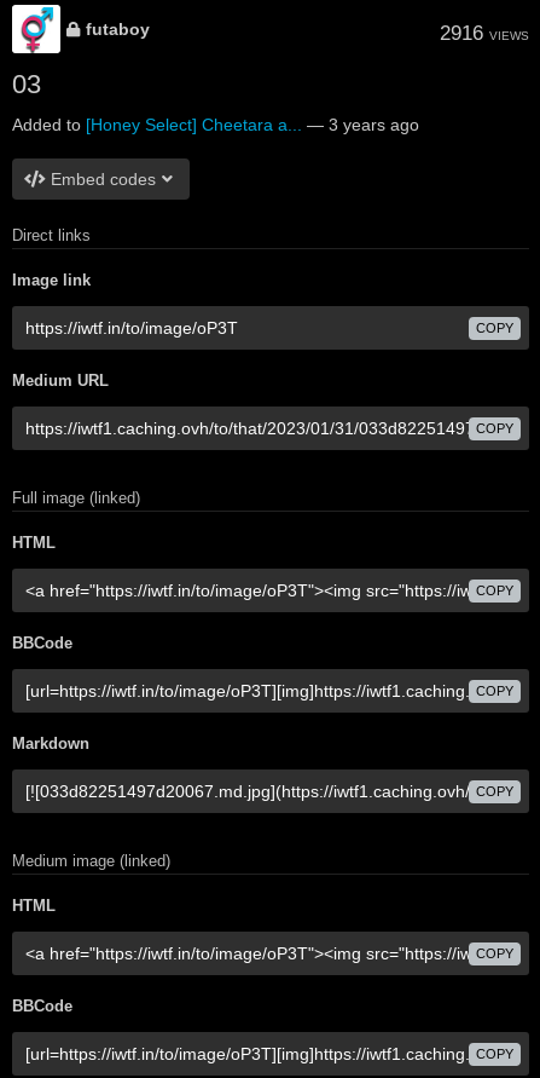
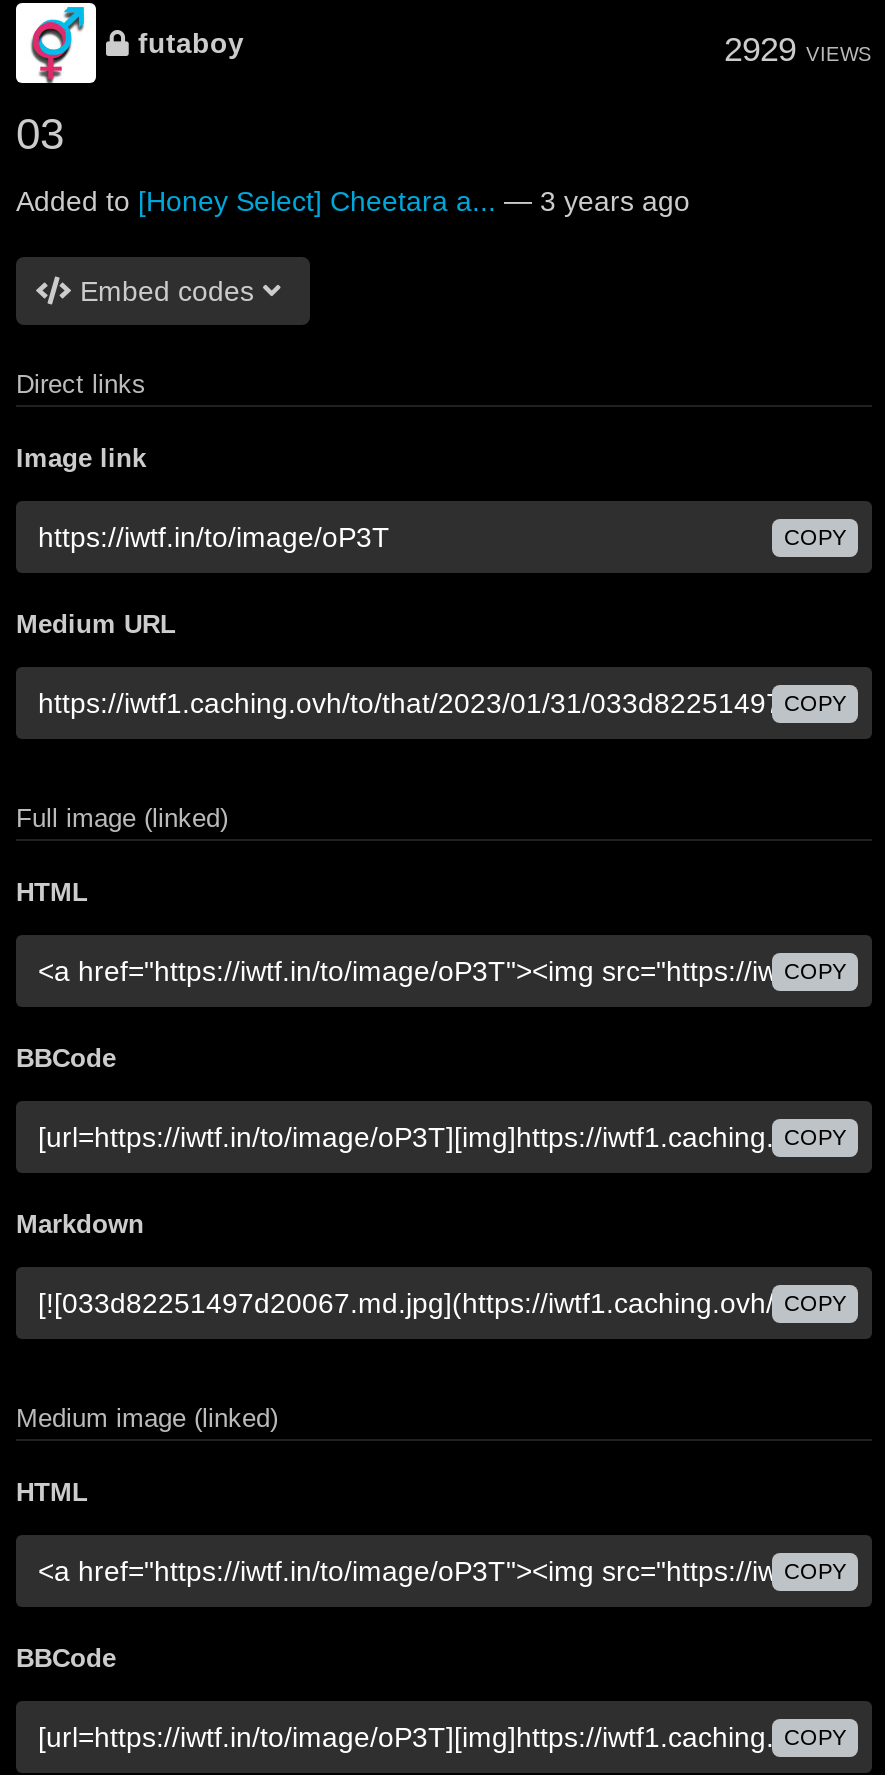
- 2916 VIEWS
+ 2929 VIEWS
